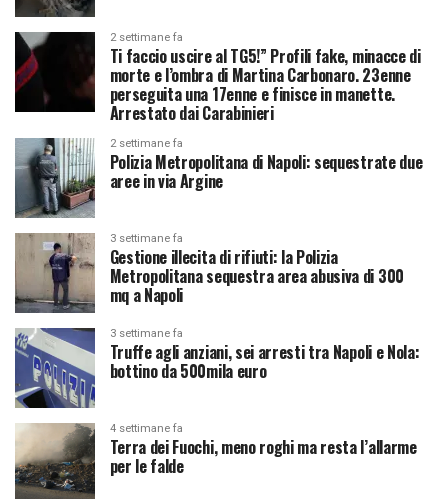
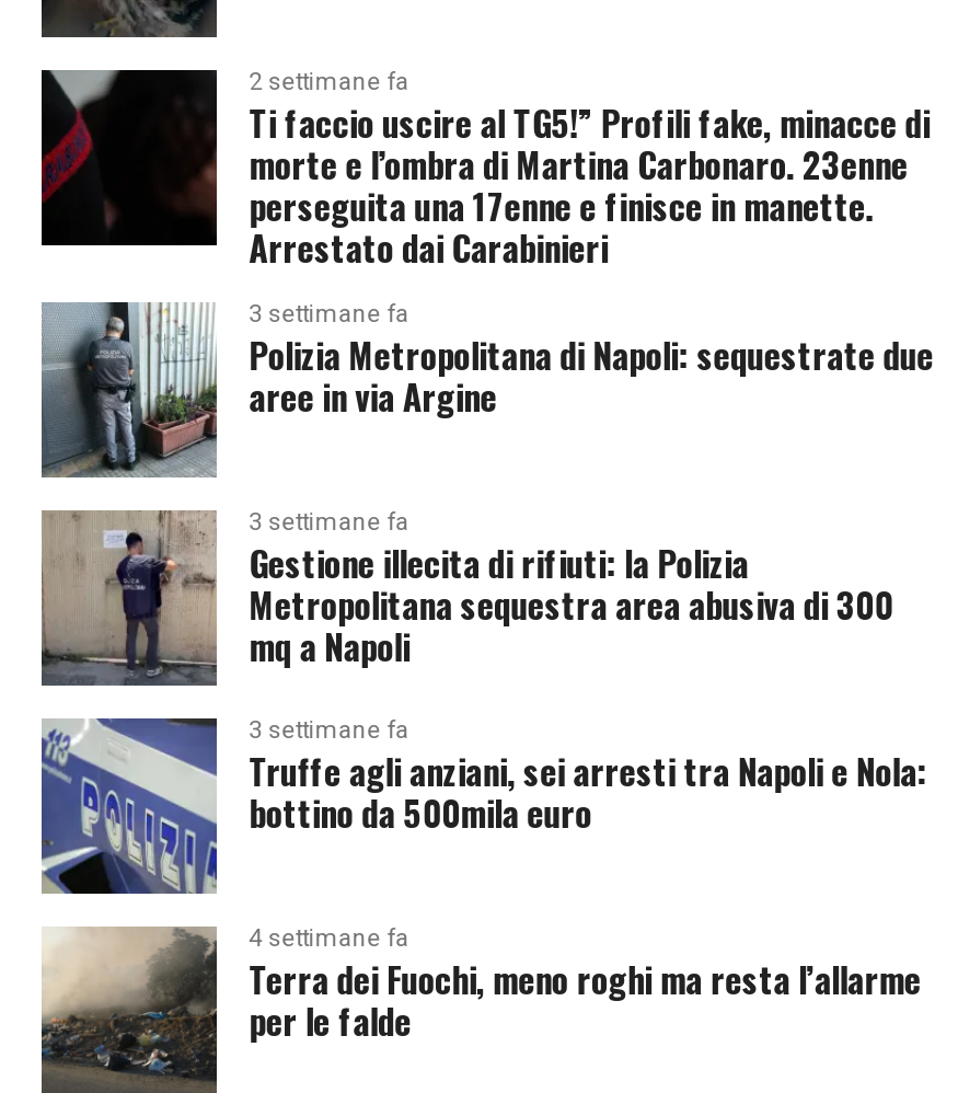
- 2 settimane fa
+ 3 settimane fa
